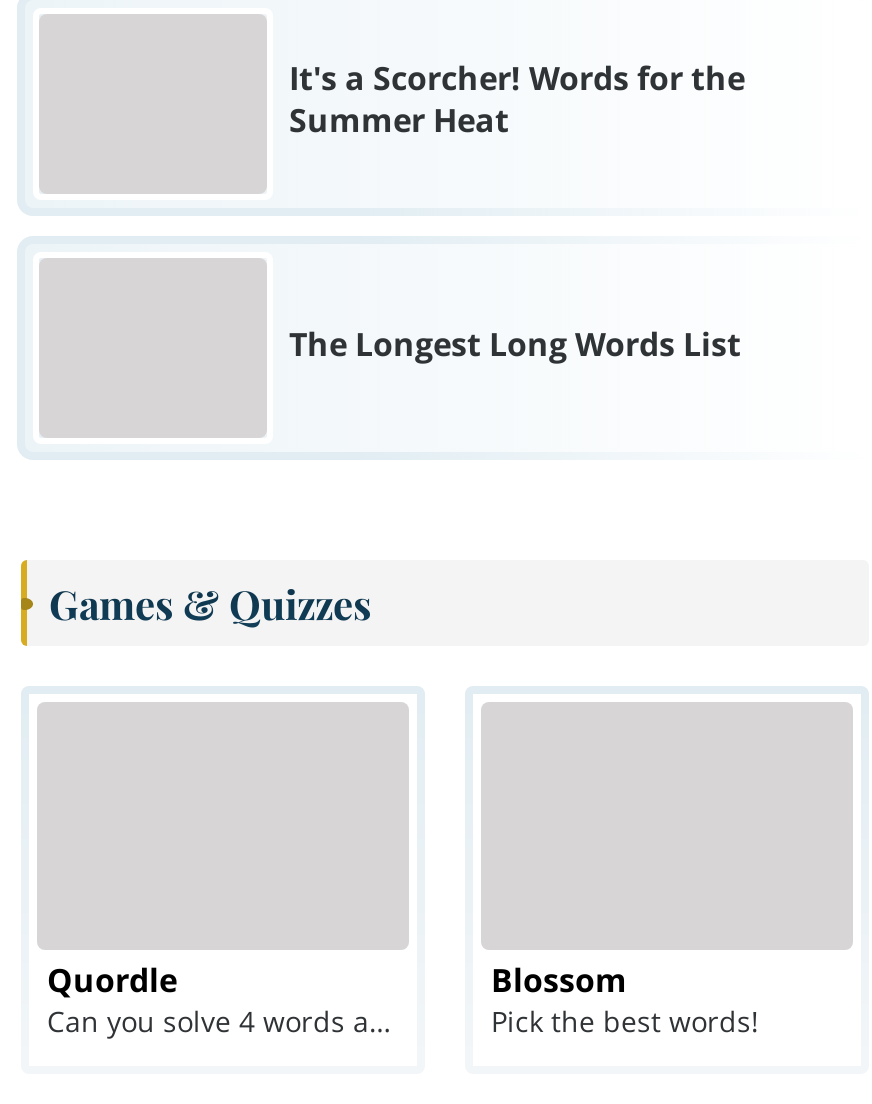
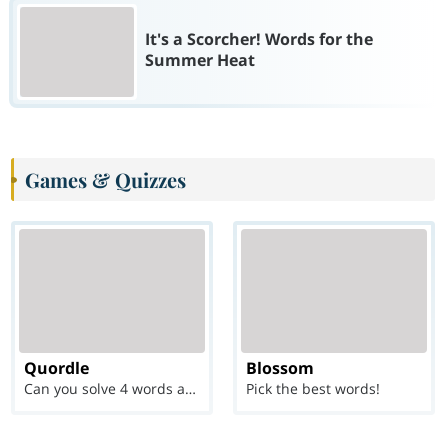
- The Longest Long Words List
